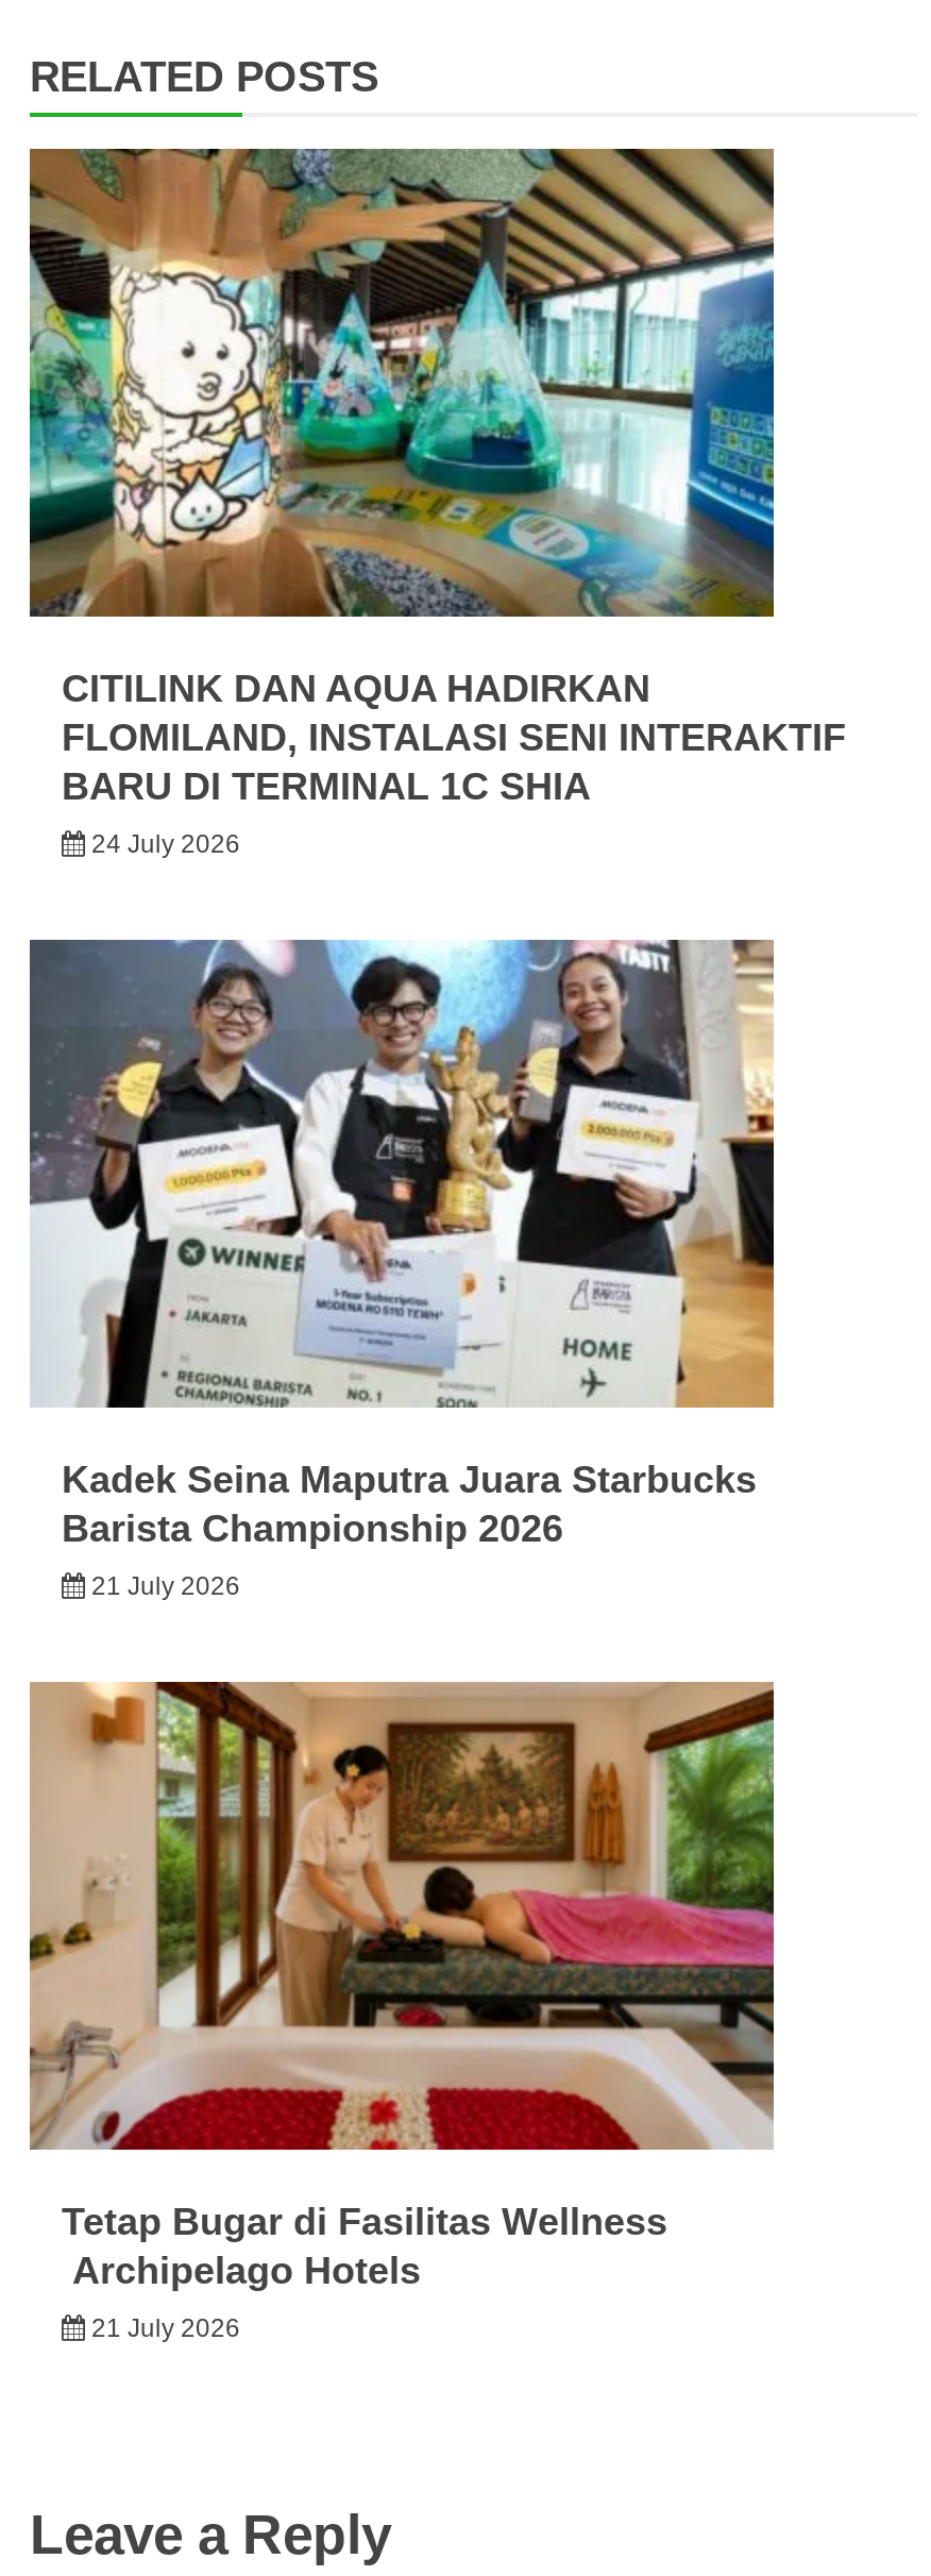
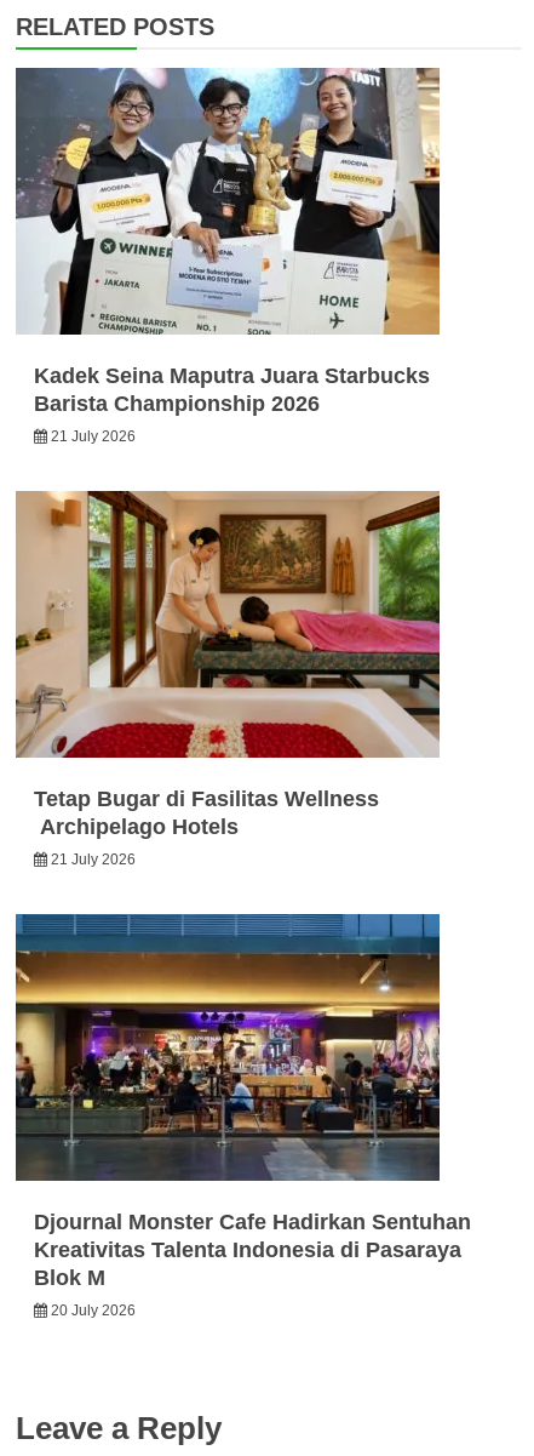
- [image]
- CITILINK DAN AQUA HADIRKAN
- FLOMILAND, INSTALASI SENI INTERAKTIF
- BARU DI TERMINAL 1C SHIA
- 24 July 2026

moved up: [image] | Kadek Seina Maputra Juara Starbucks | Barista Championship 2026 | 21 July 2026 | Tetap Bugar di Fasilitas Wellness | Archipelago Hotels | 21 July 2026

+ [image]
+ Djournal Monster Cafe Hadirkan Sentuhan
+ Kreativitas Talenta Indonesia di Pasaraya
+ Blok M
+ 20 July 2026
